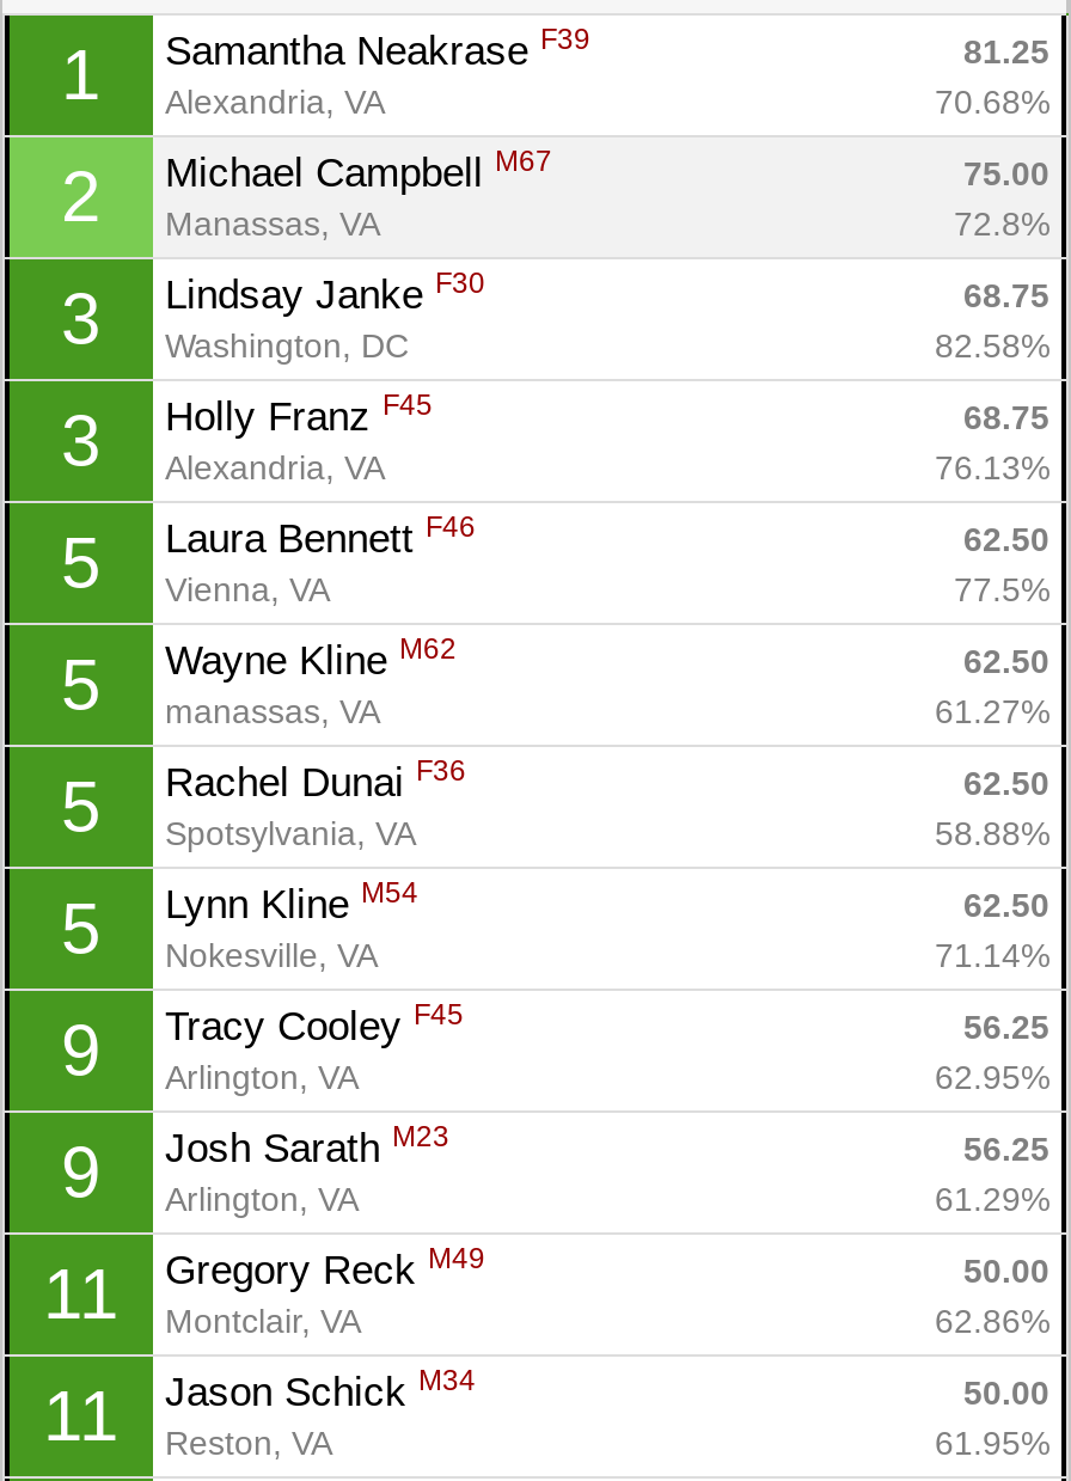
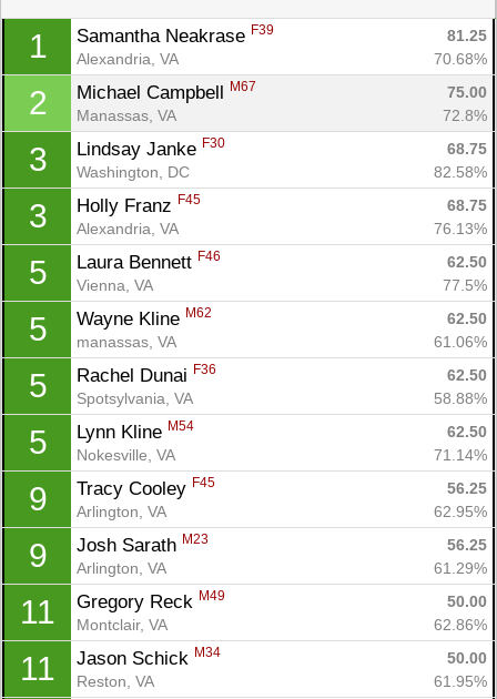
- 61.27%
+ 61.06%
